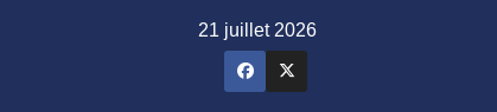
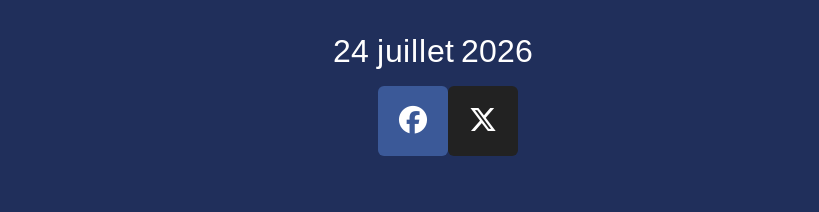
- 21 juillet 2026
+ 24 juillet 2026
